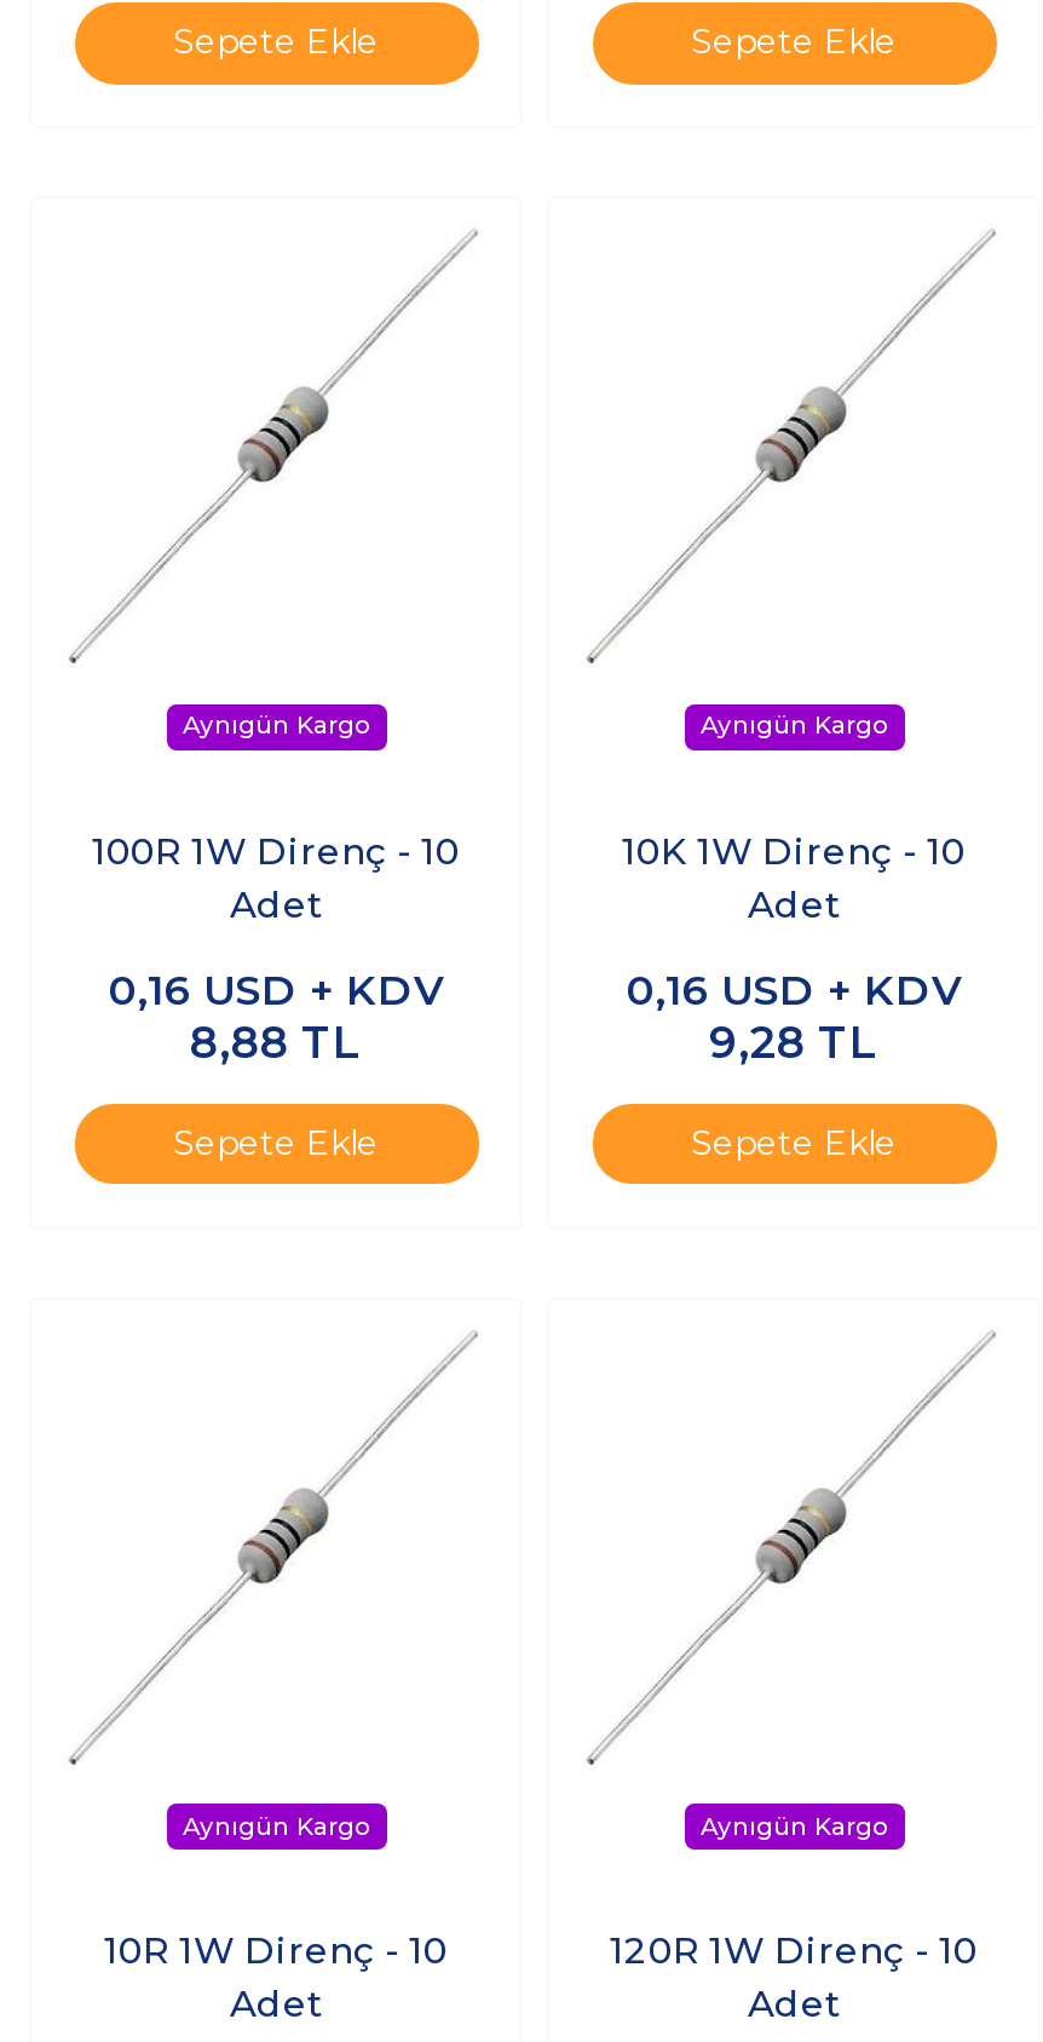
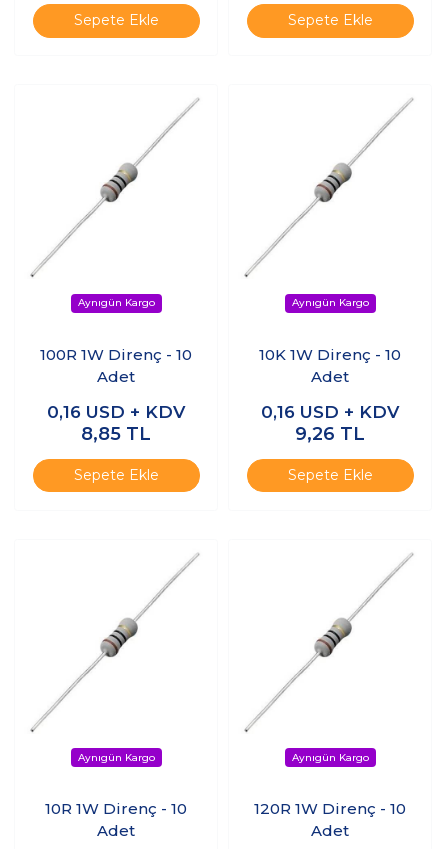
- 8,88 TL
+ 8,85 TL

- 9,28 TL
+ 9,26 TL
